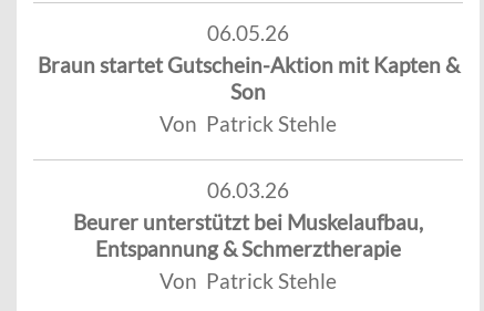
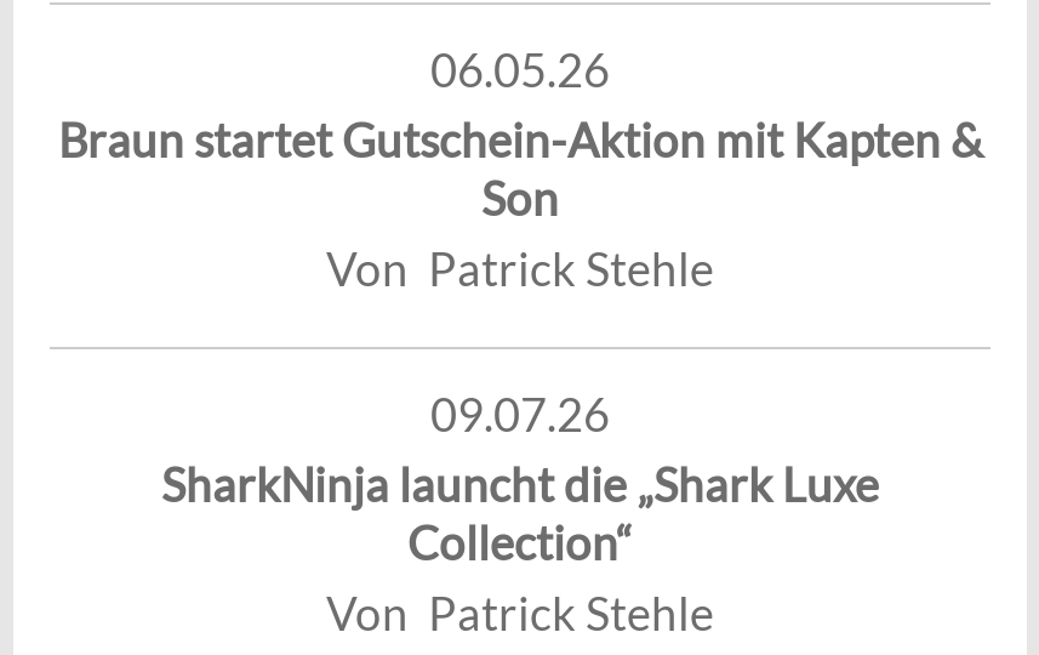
- 06.03.26
- Beurer unterstützt bei Muskelaufbau,
- Entspannung & Schmerztherapie
+ 09.07.26
+ SharkNinja launcht die „Shark Luxe
+ Collection“
